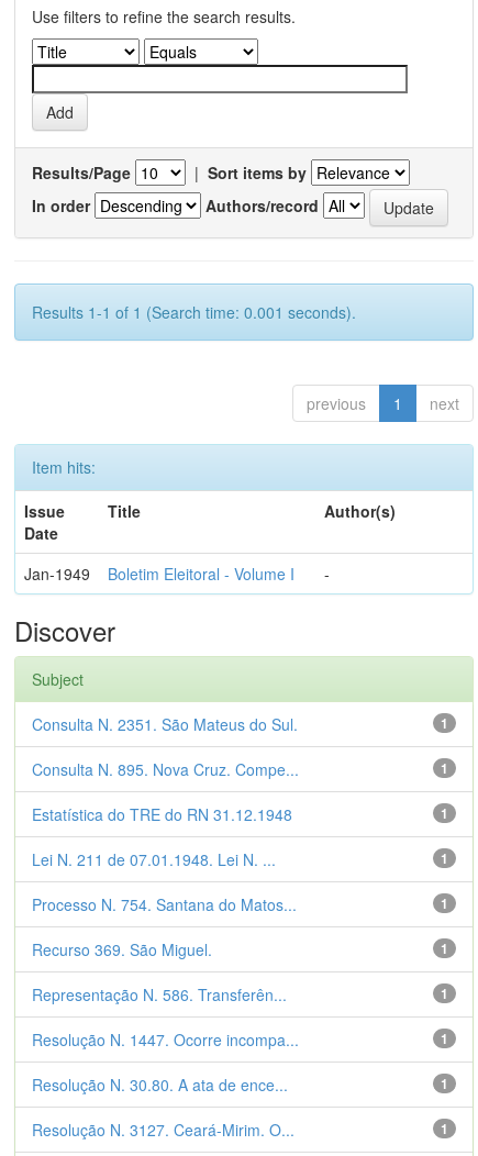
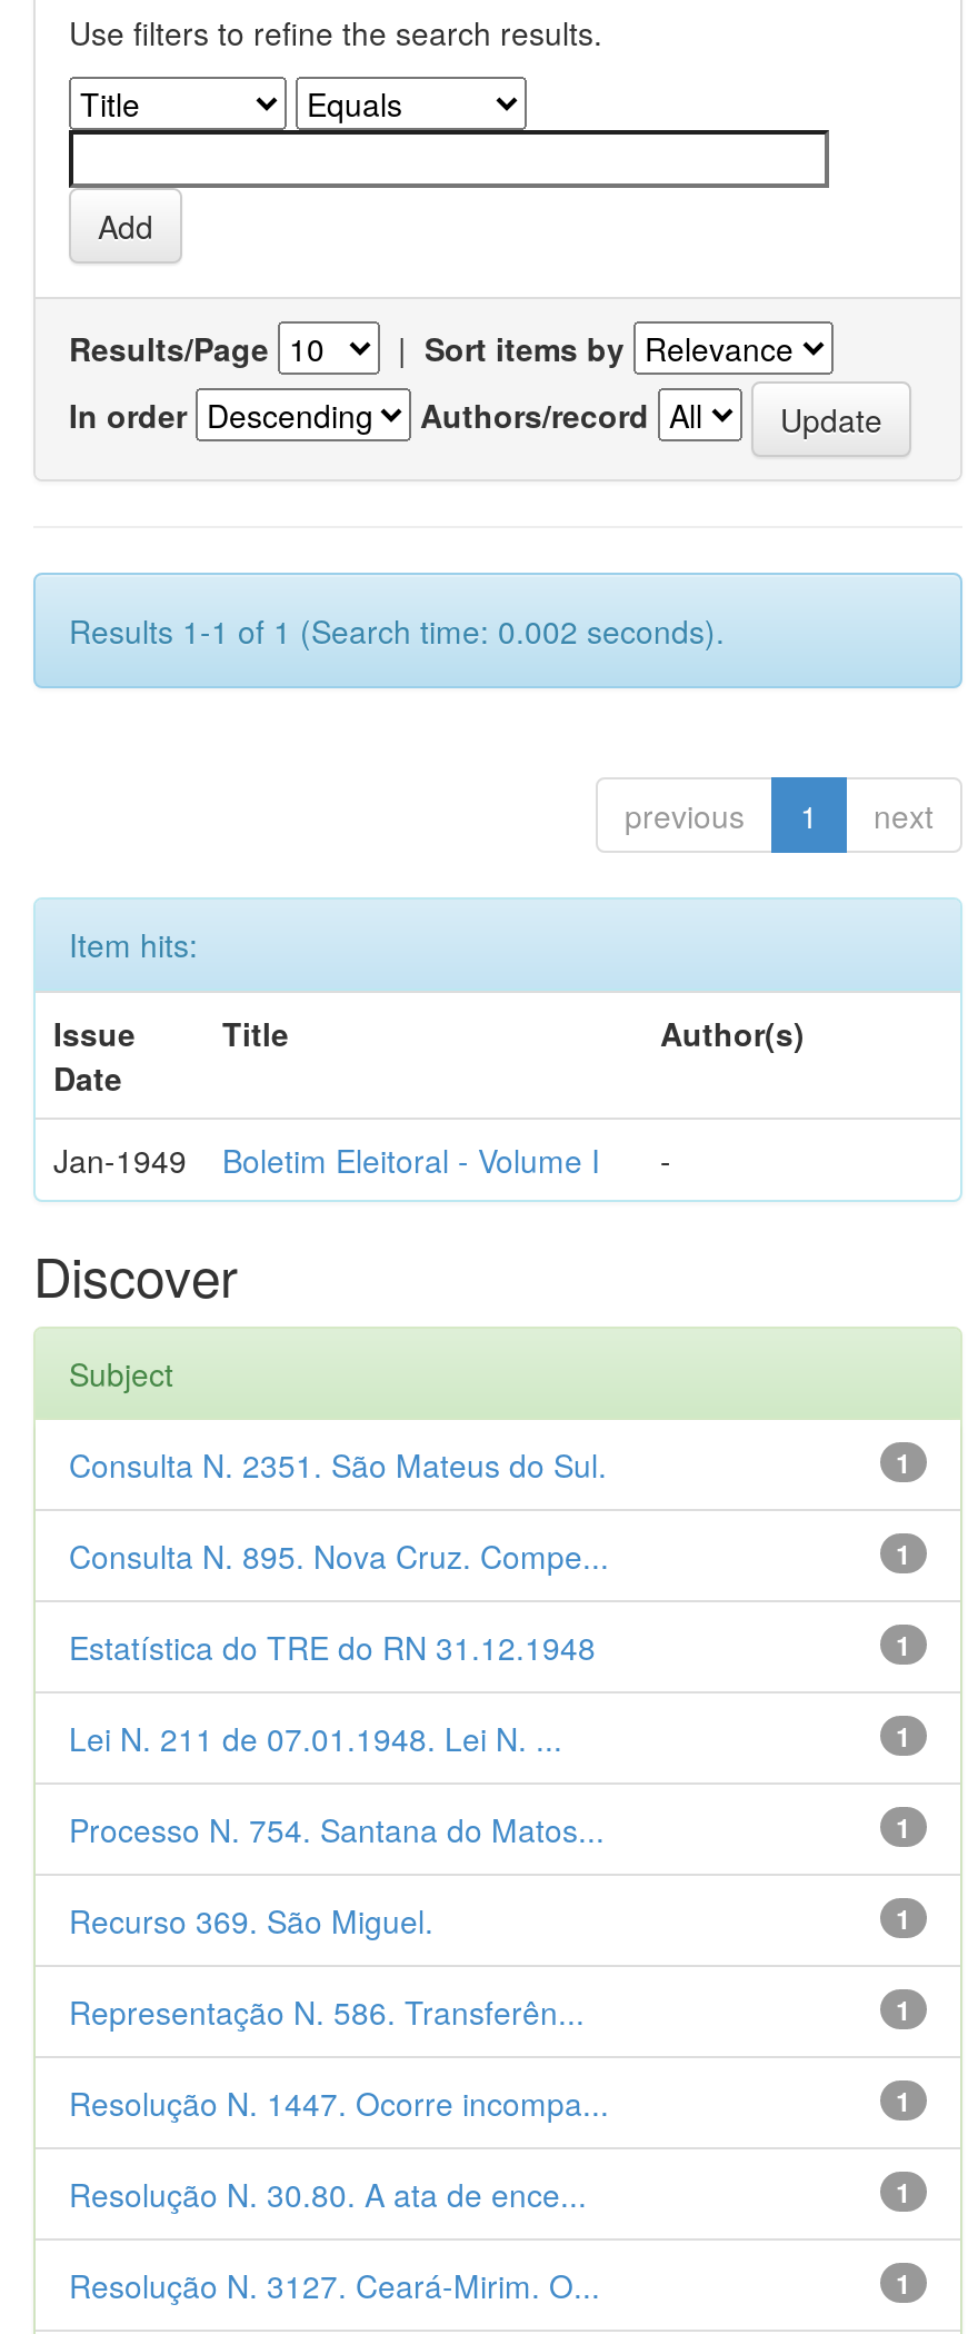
- Results 1-1 of 1 (Search time: 0.001 seconds).
+ Results 1-1 of 1 (Search time: 0.002 seconds).
